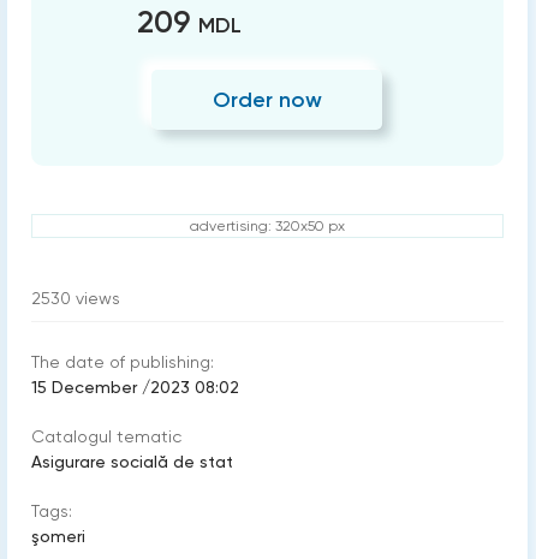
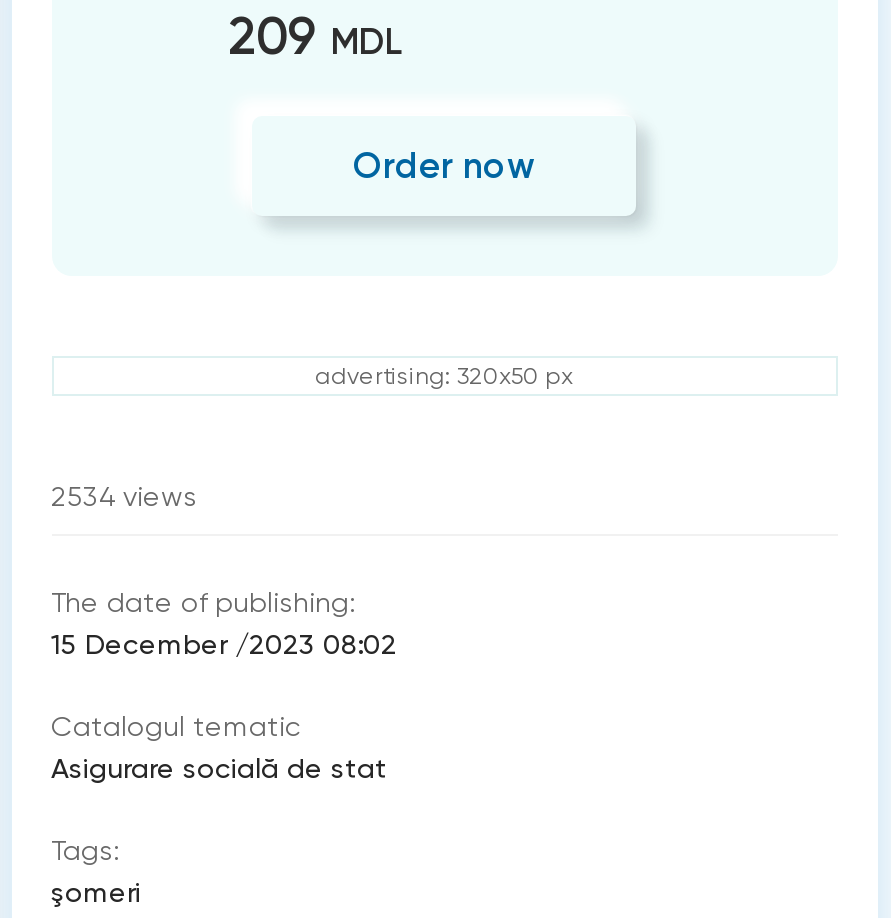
- 2530 views
+ 2534 views
